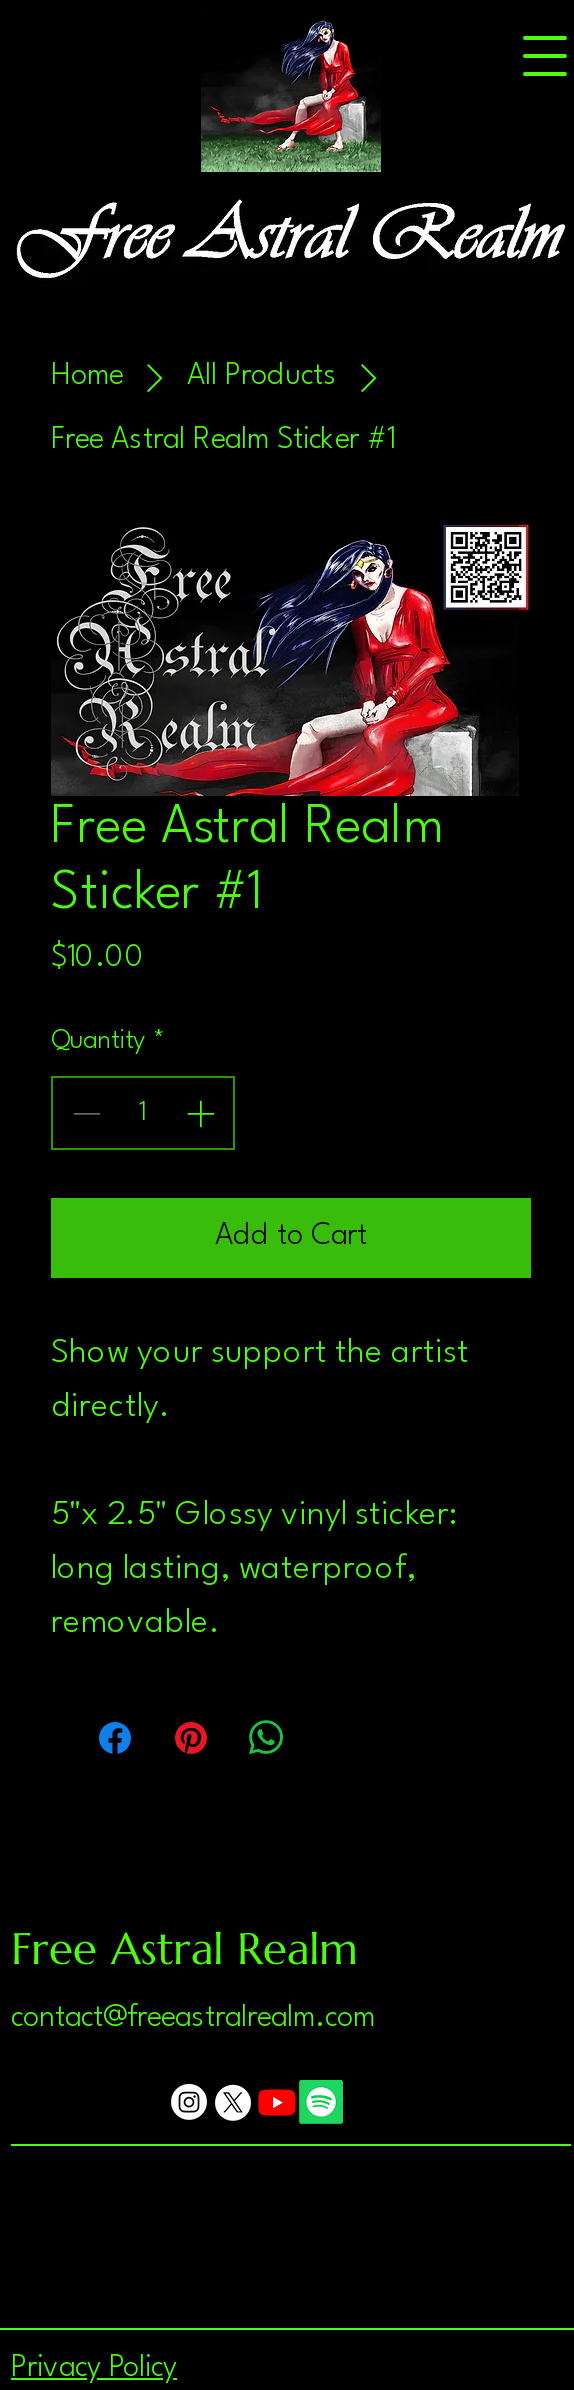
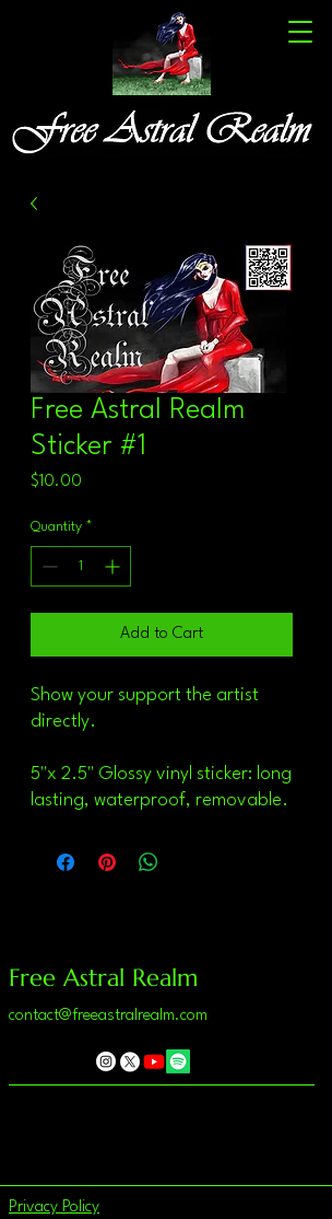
- Home
- All Products
- Free Astral Realm Sticker #1
